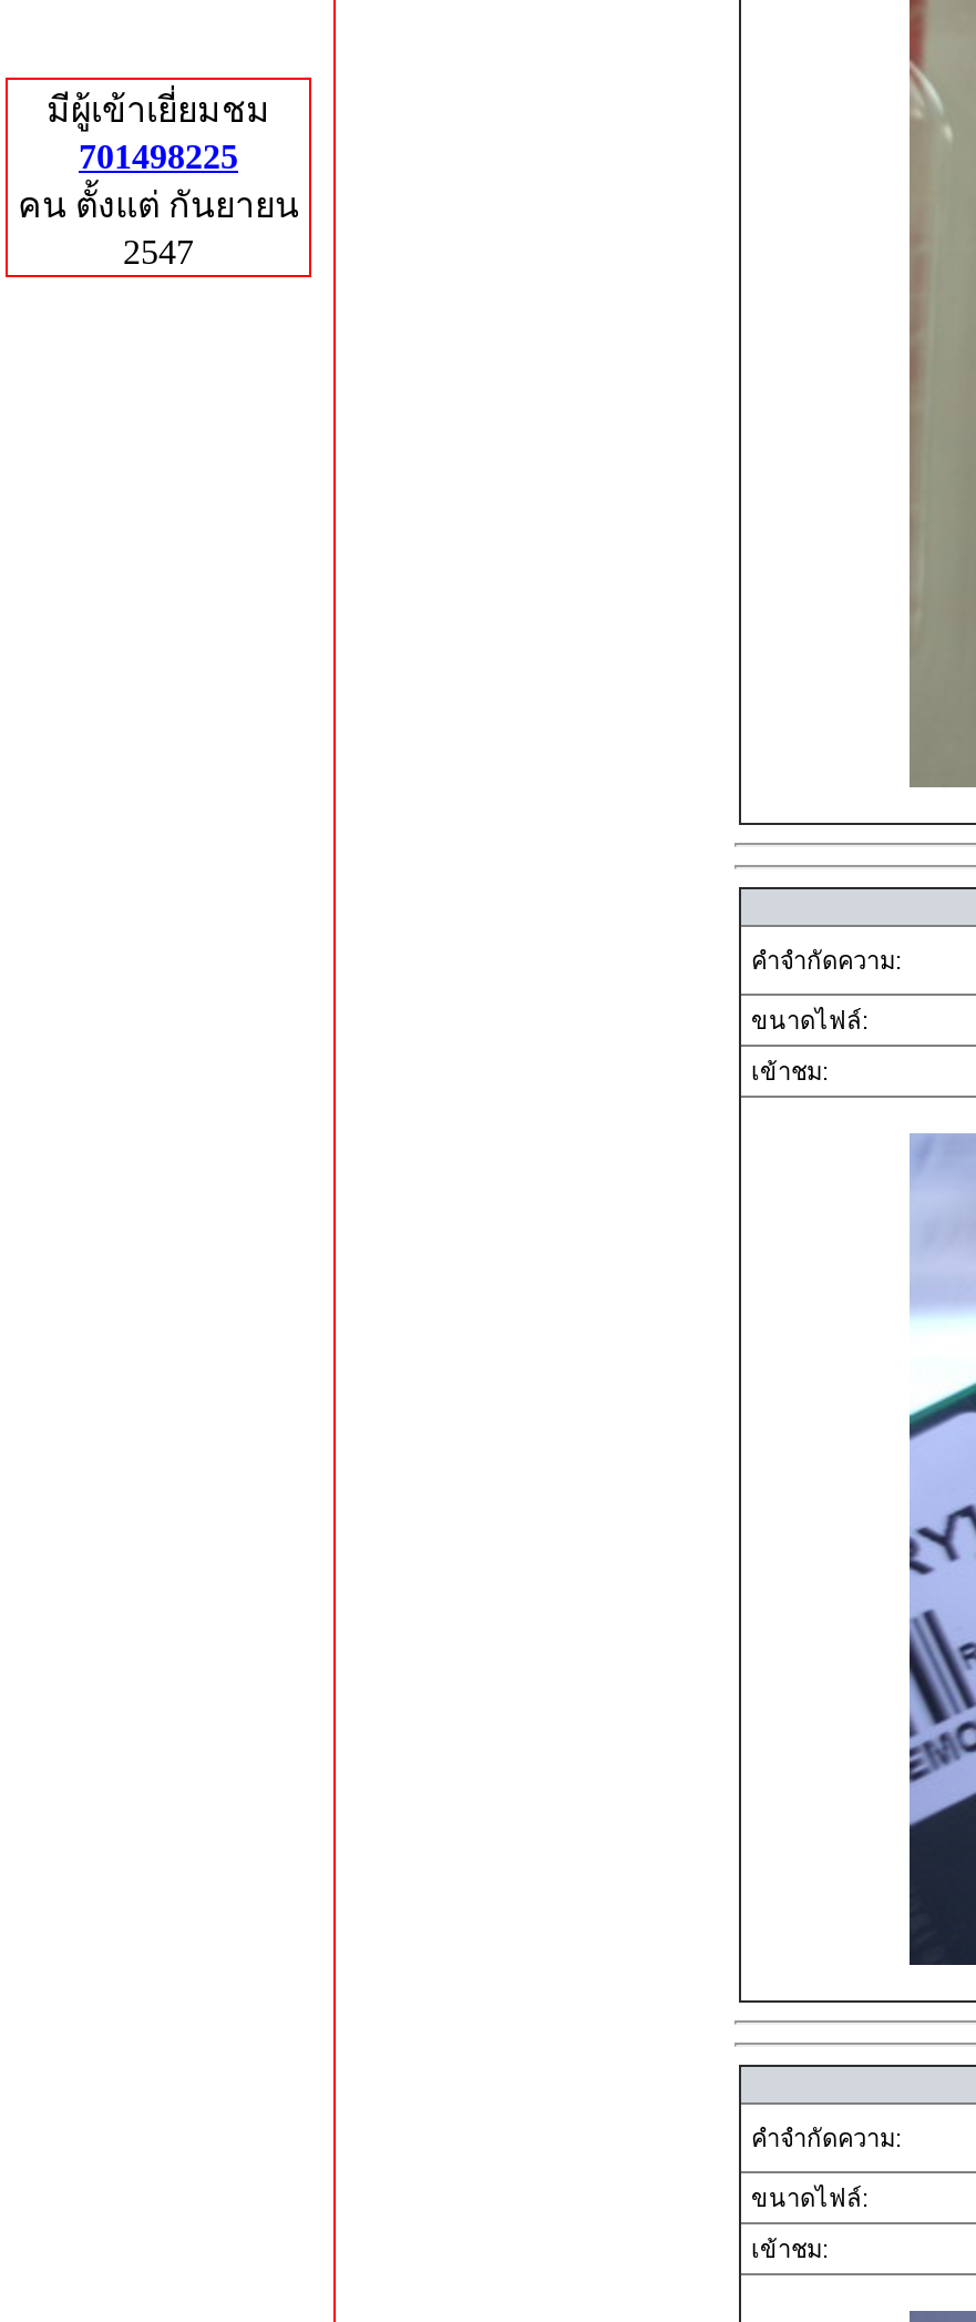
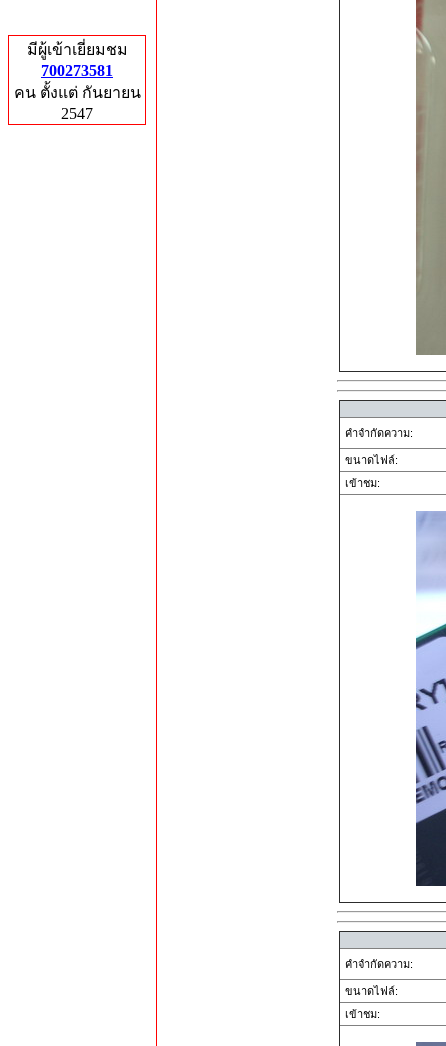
- 701498225
+ 700273581
